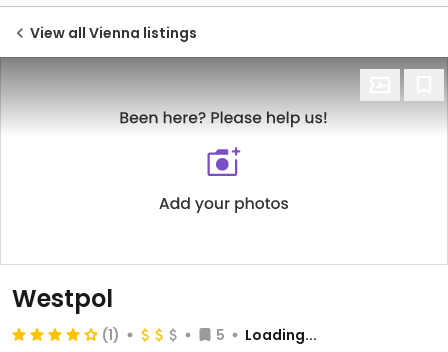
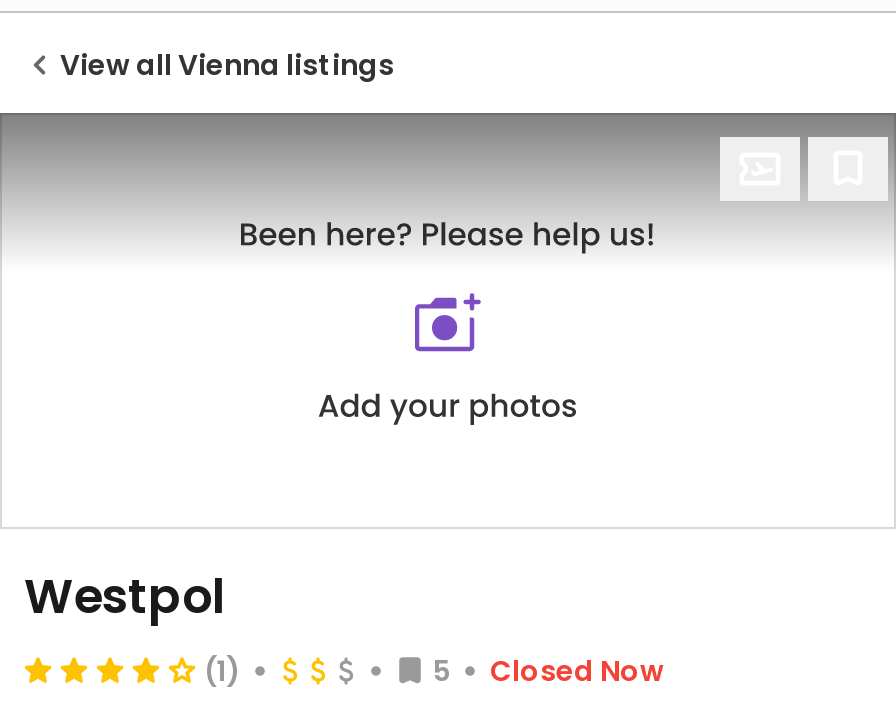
- Loading...
+ Closed Now
